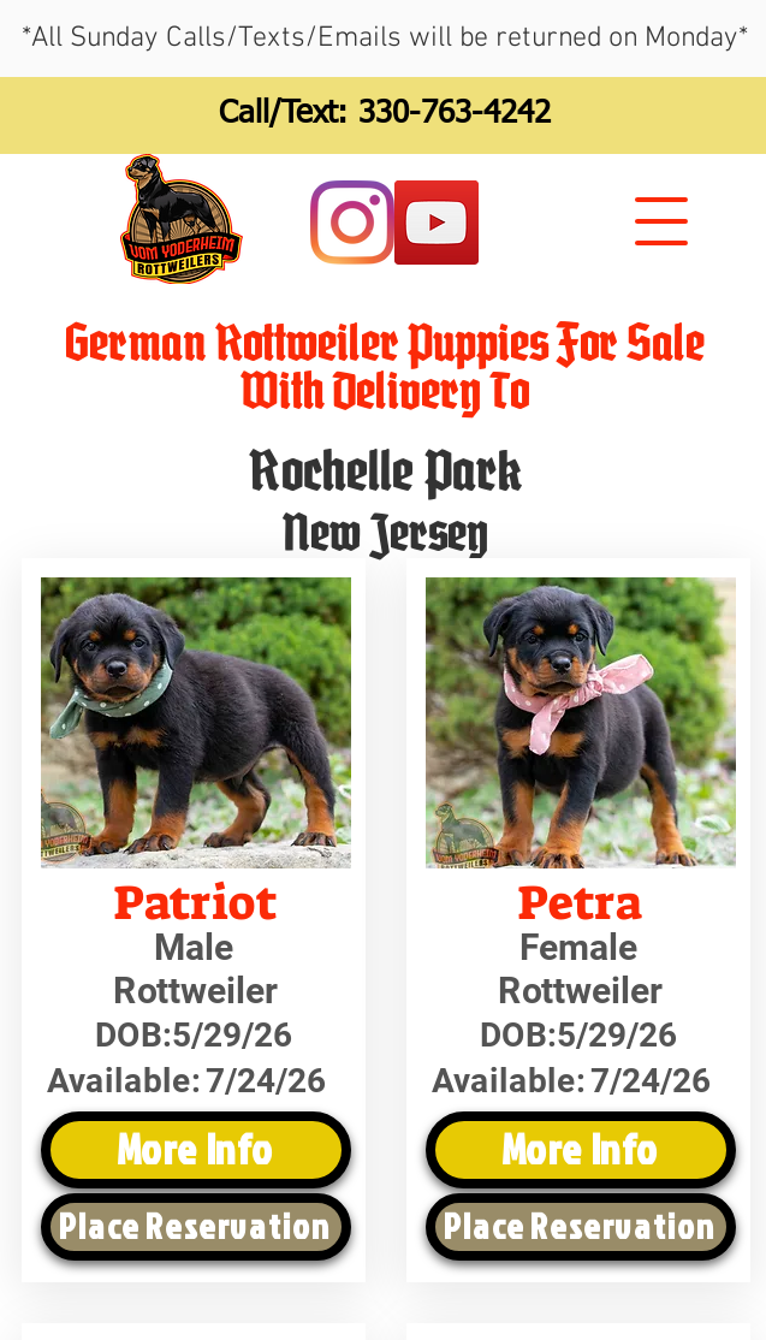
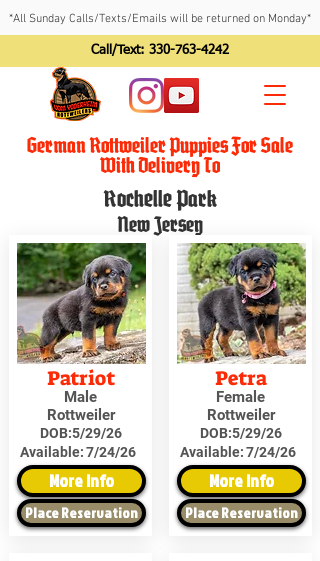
- [image]
+ [image]

- [image]
+ [image]
